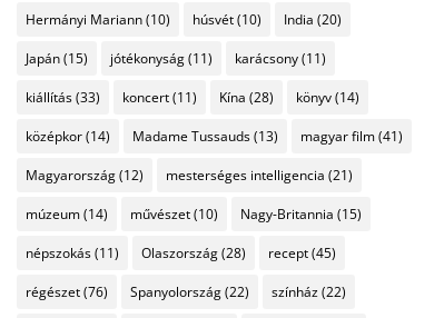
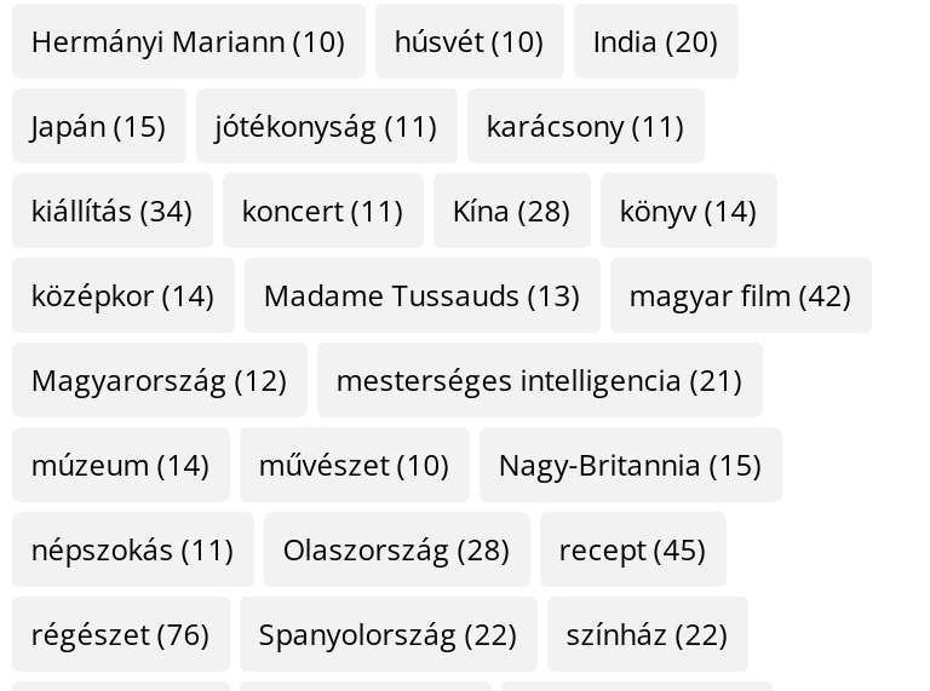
- kiállítás (33) koncert (11) Kína (28) könyv (14)
+ kiállítás (34) koncert (11) Kína (28) könyv (14)

- középkor (14) Madame Tussauds (13) magyar film (41)
+ középkor (14) Madame Tussauds (13) magyar film (42)
